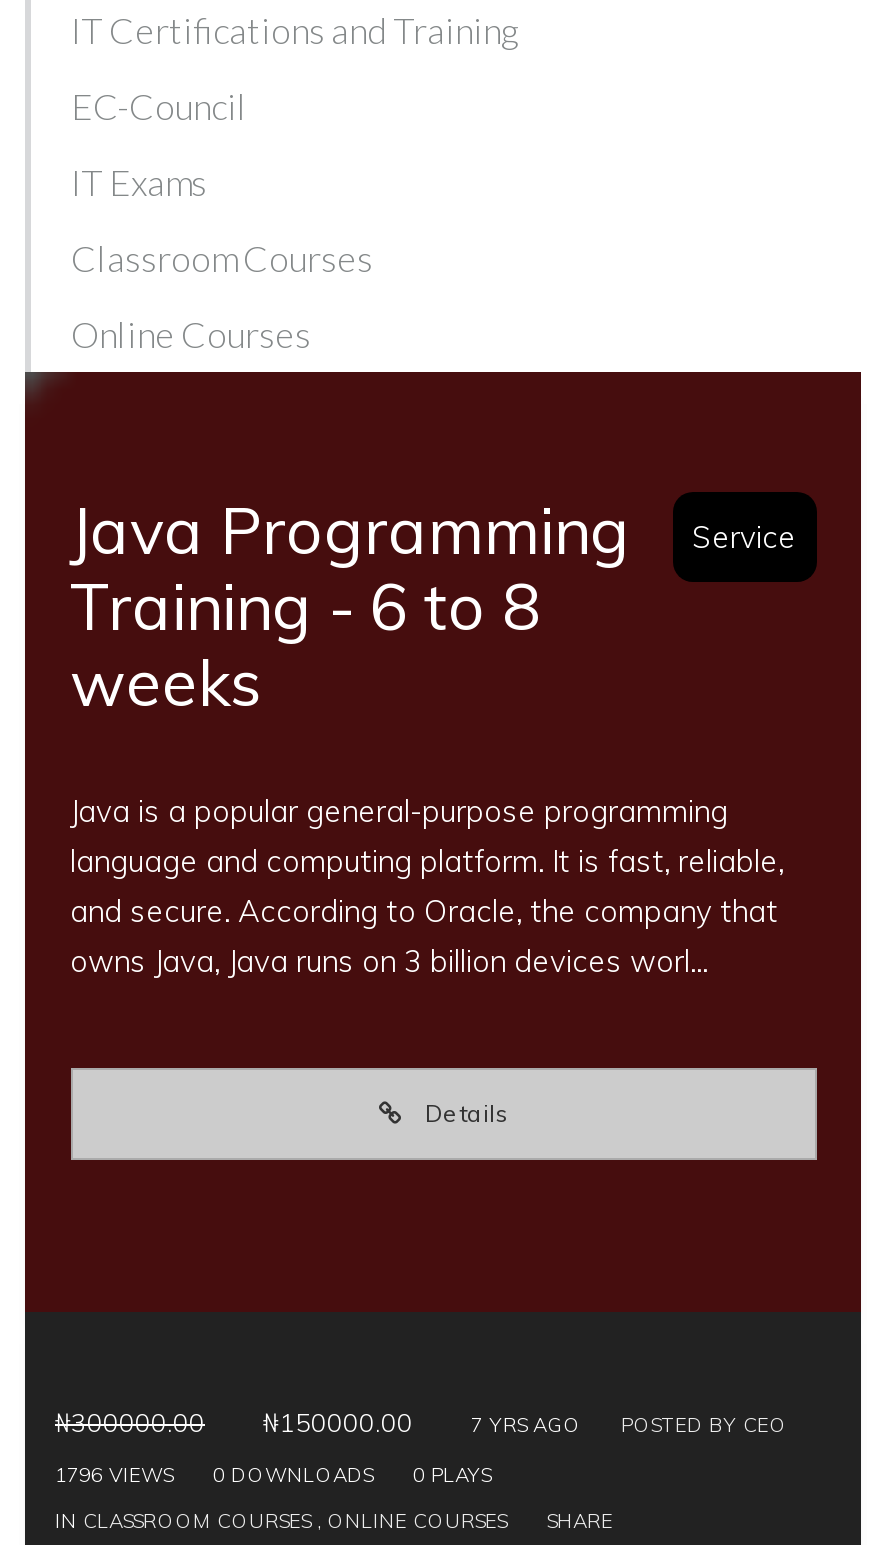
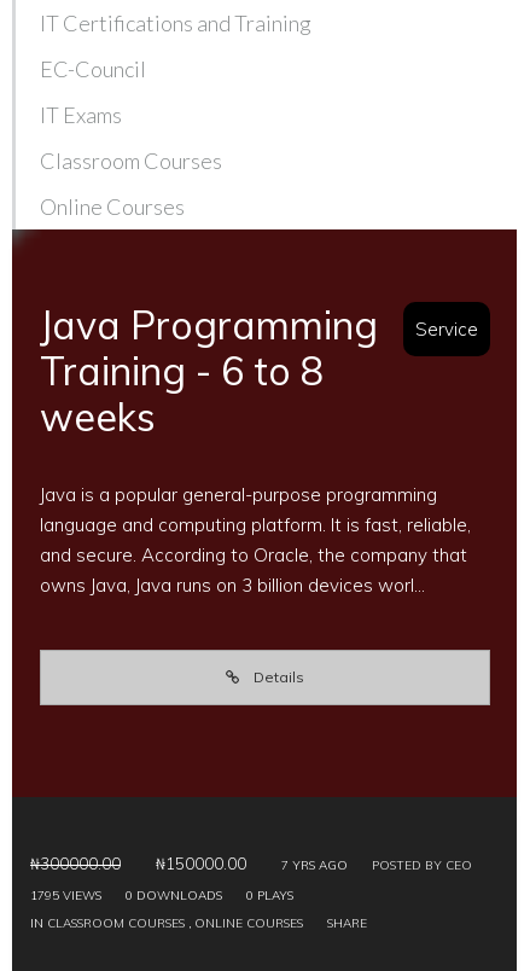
- 1796 VIEWS 0 DOWNLOADS 0 PLAYS
+ 1795 VIEWS 0 DOWNLOADS 0 PLAYS
